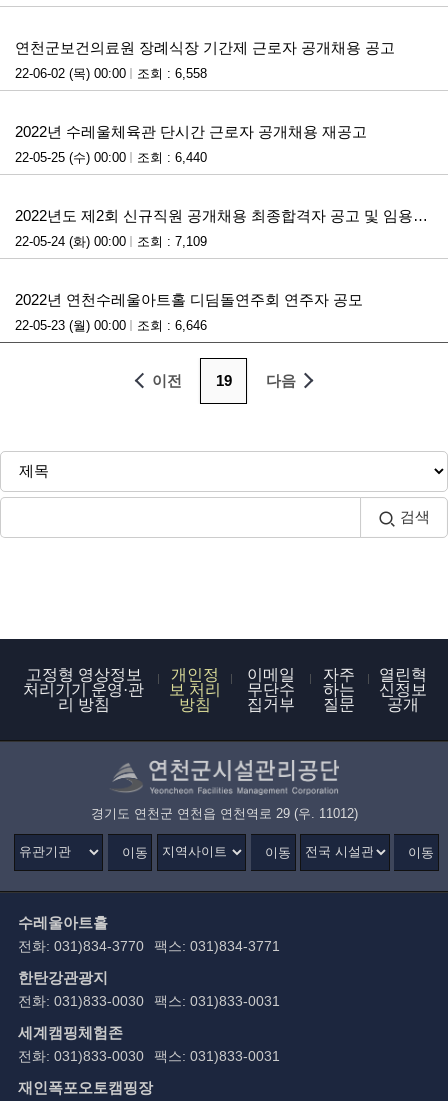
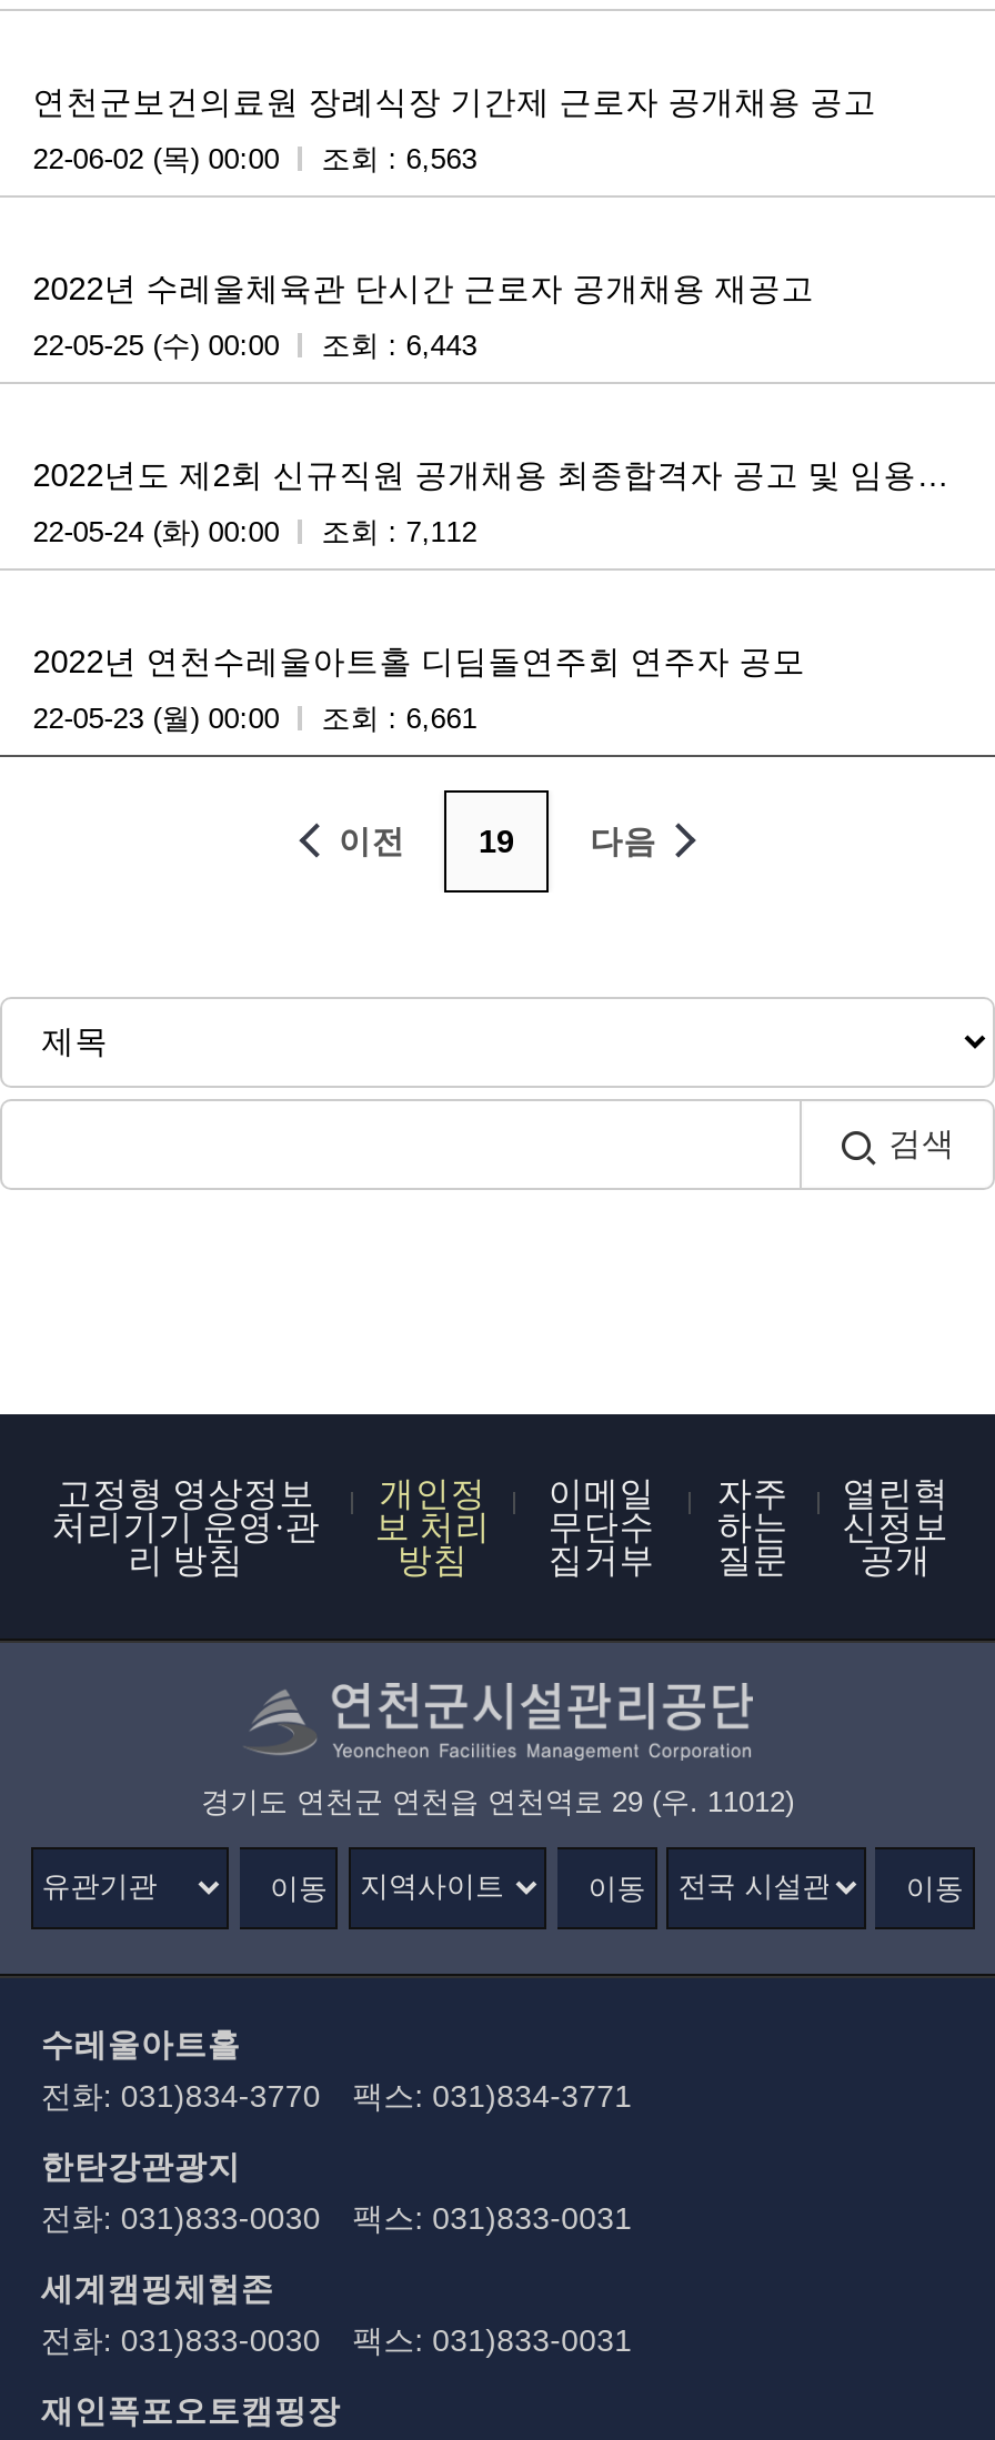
- 22-06-02 (목) 00:00 조회 : 6,558
+ 22-06-02 (목) 00:00 조회 : 6,563

- 22-05-25 (수) 00:00 조회 : 6,440
+ 22-05-25 (수) 00:00 조회 : 6,443

- 22-05-24 (화) 00:00 조회 : 7,109
+ 22-05-24 (화) 00:00 조회 : 7,112

- 22-05-23 (월) 00:00 조회 : 6,646
+ 22-05-23 (월) 00:00 조회 : 6,661
